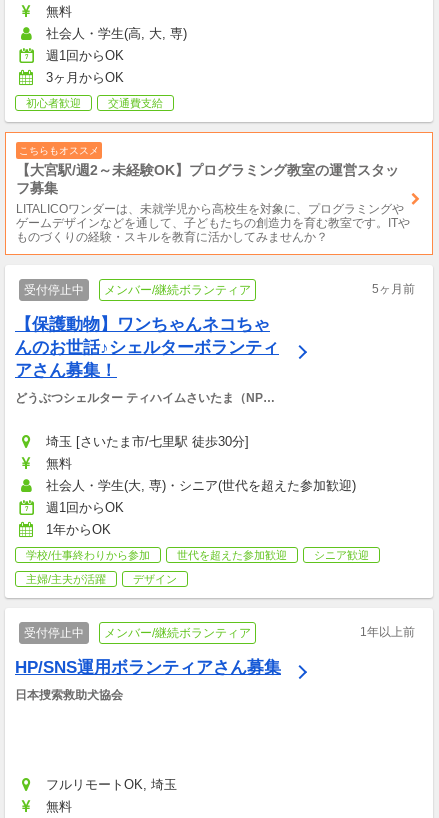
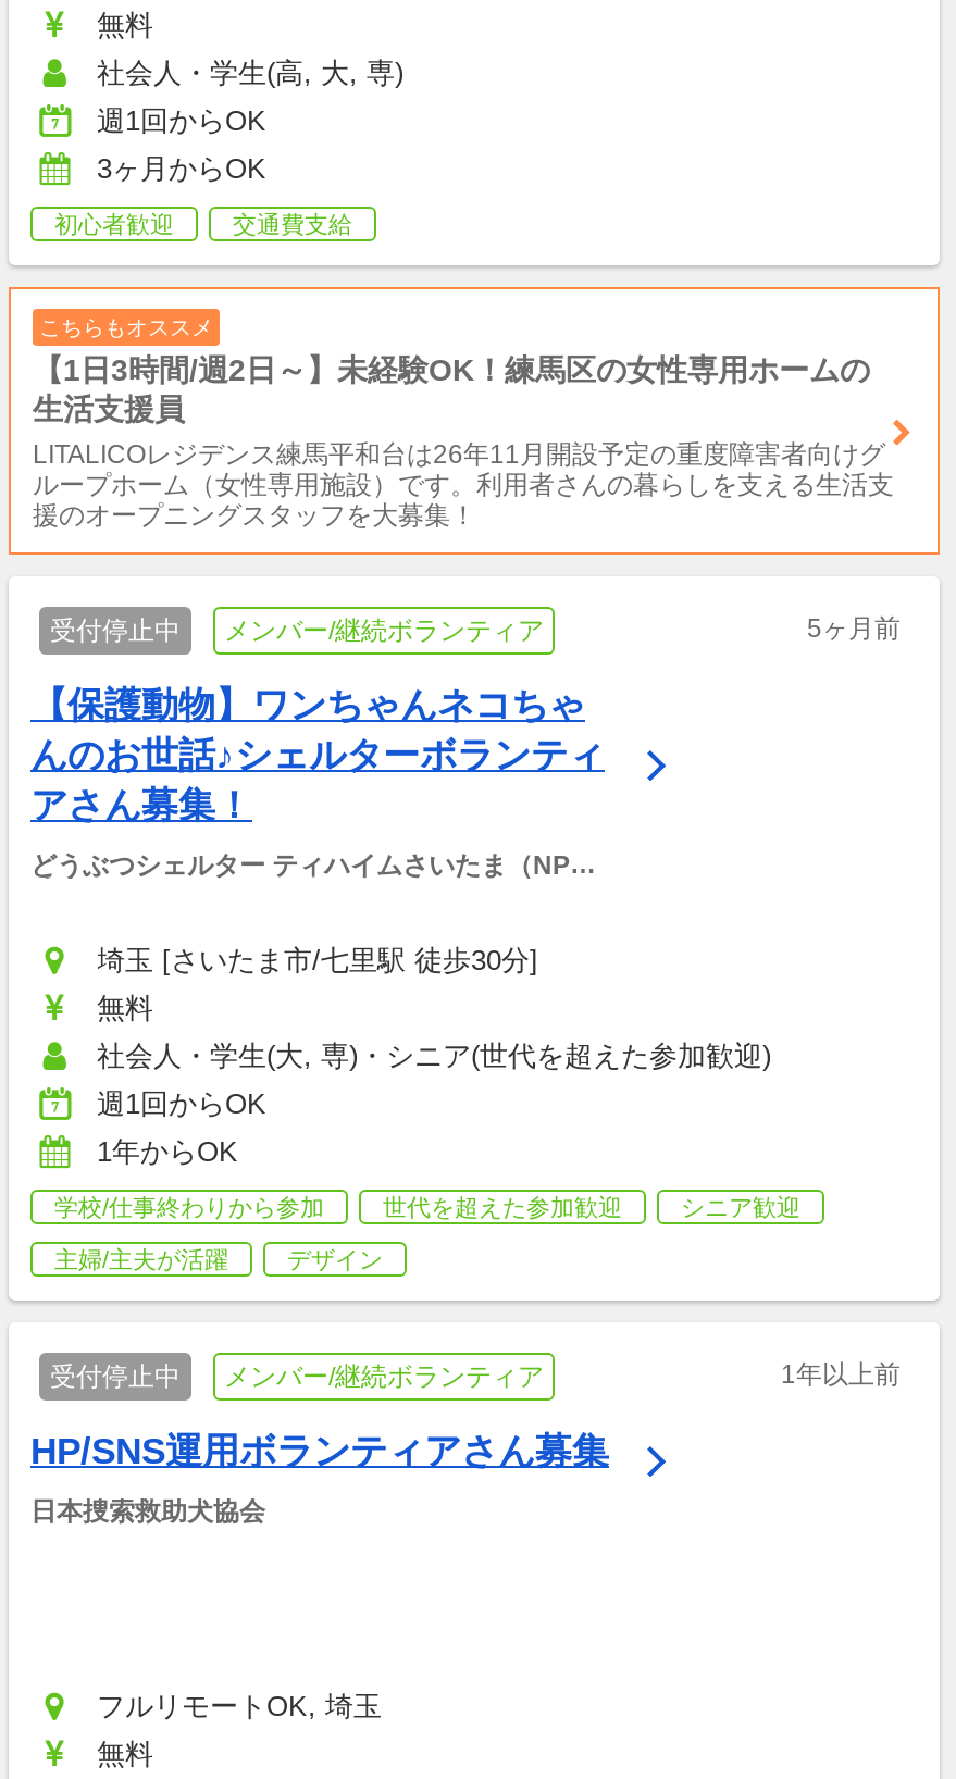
- 【大宮駅/週2～未経験OK】プログラミング教室の運営スタッ
- フ募集
- LITALICOワンダーは、未就学児から高校生を対象に、プログラミングや
- ゲームデザインなどを通して、子どもたちの創造力を育む教室です。ITや
- ものづくりの経験・スキルを教育に活かしてみませんか？
+ 【1日3時間/週2日～】未経験OK！練馬区の女性専用ホームの
+ 生活支援員
+ LITALICOレジデンス練馬平和台は26年11月開設予定の重度障害者向けグ
+ ループホーム（女性専用施設）です。利用者さんの暮らしを支える生活支
+ 援のオープニングスタッフを大募集！
